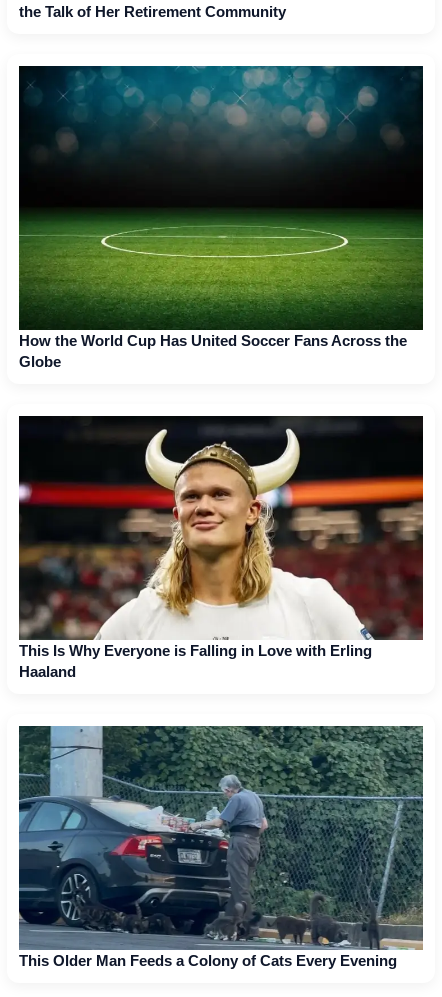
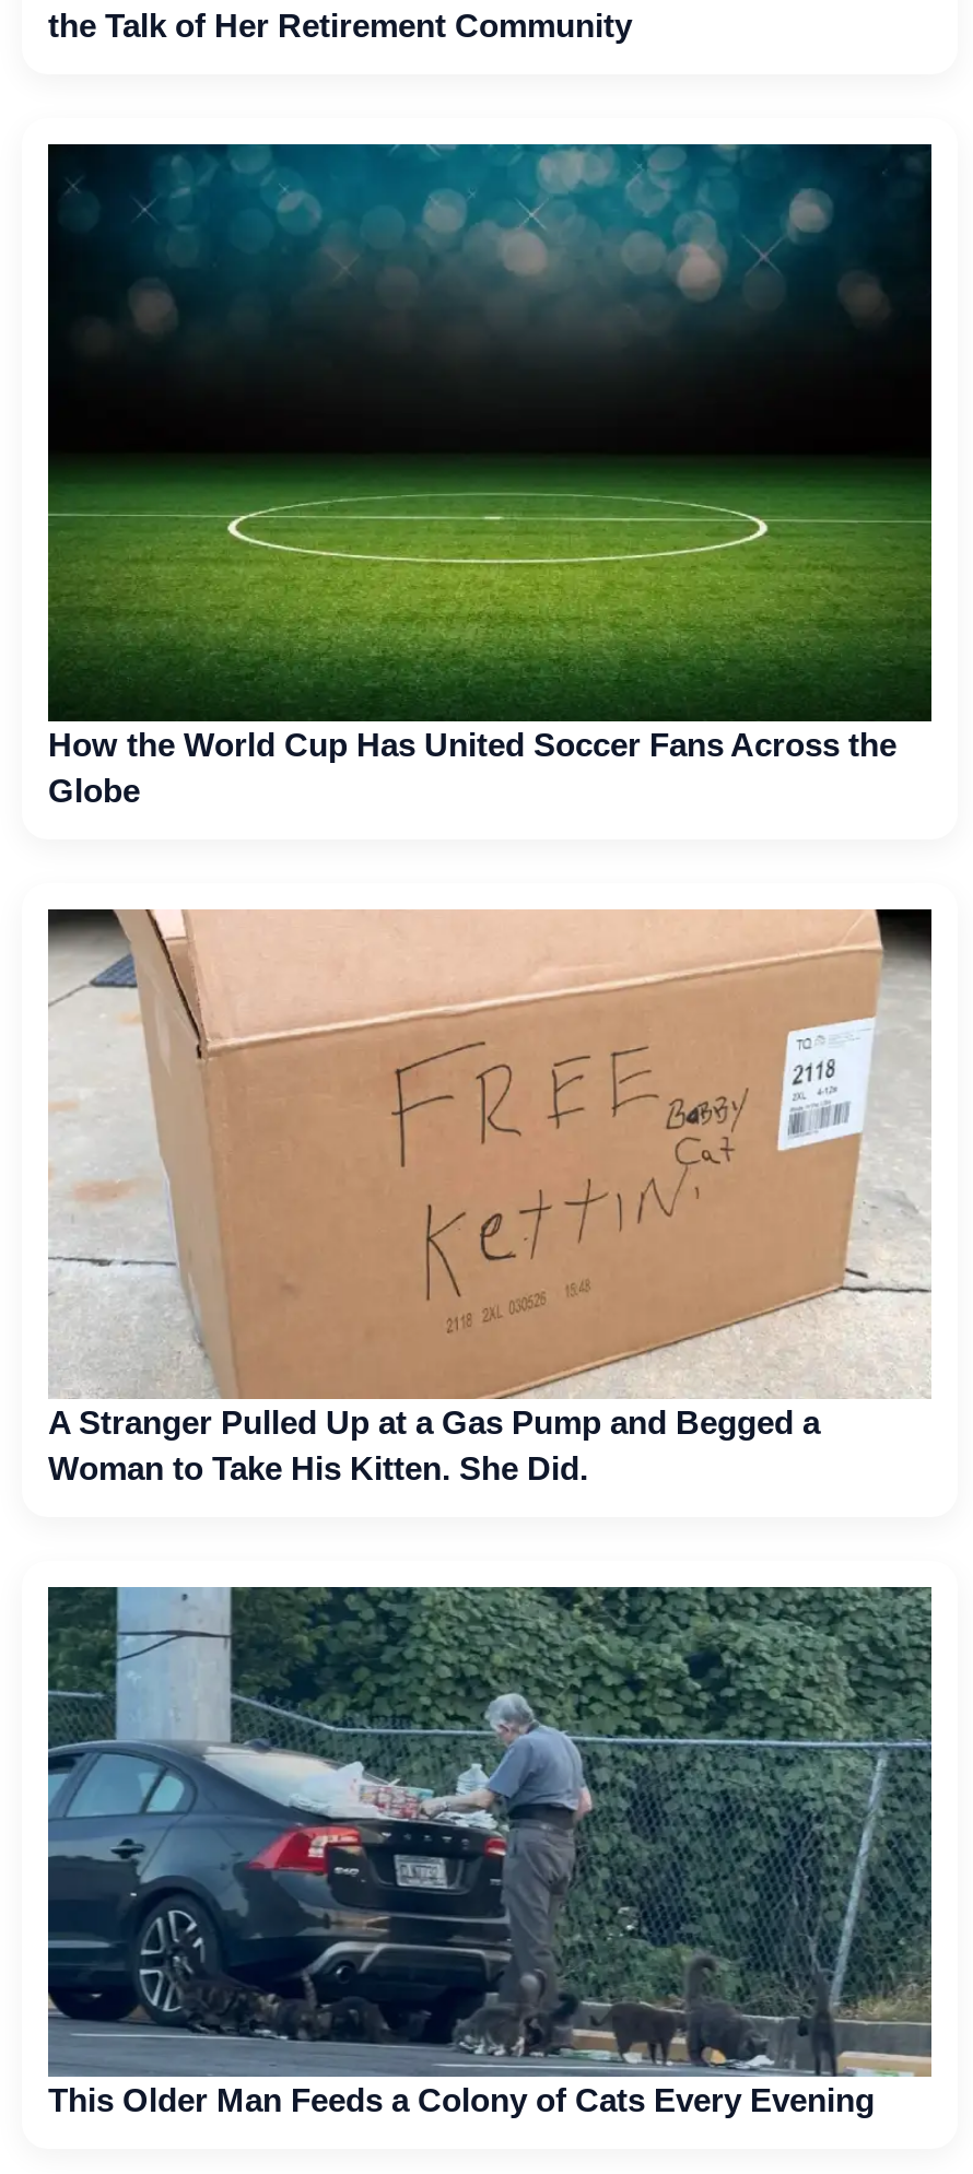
- [image]
- This Is Why Everyone is Falling in Love with Erling
- Haaland
+ [image]
+ A Stranger Pulled Up at a Gas Pump and Begged a
+ Woman to Take His Kitten. She Did.
